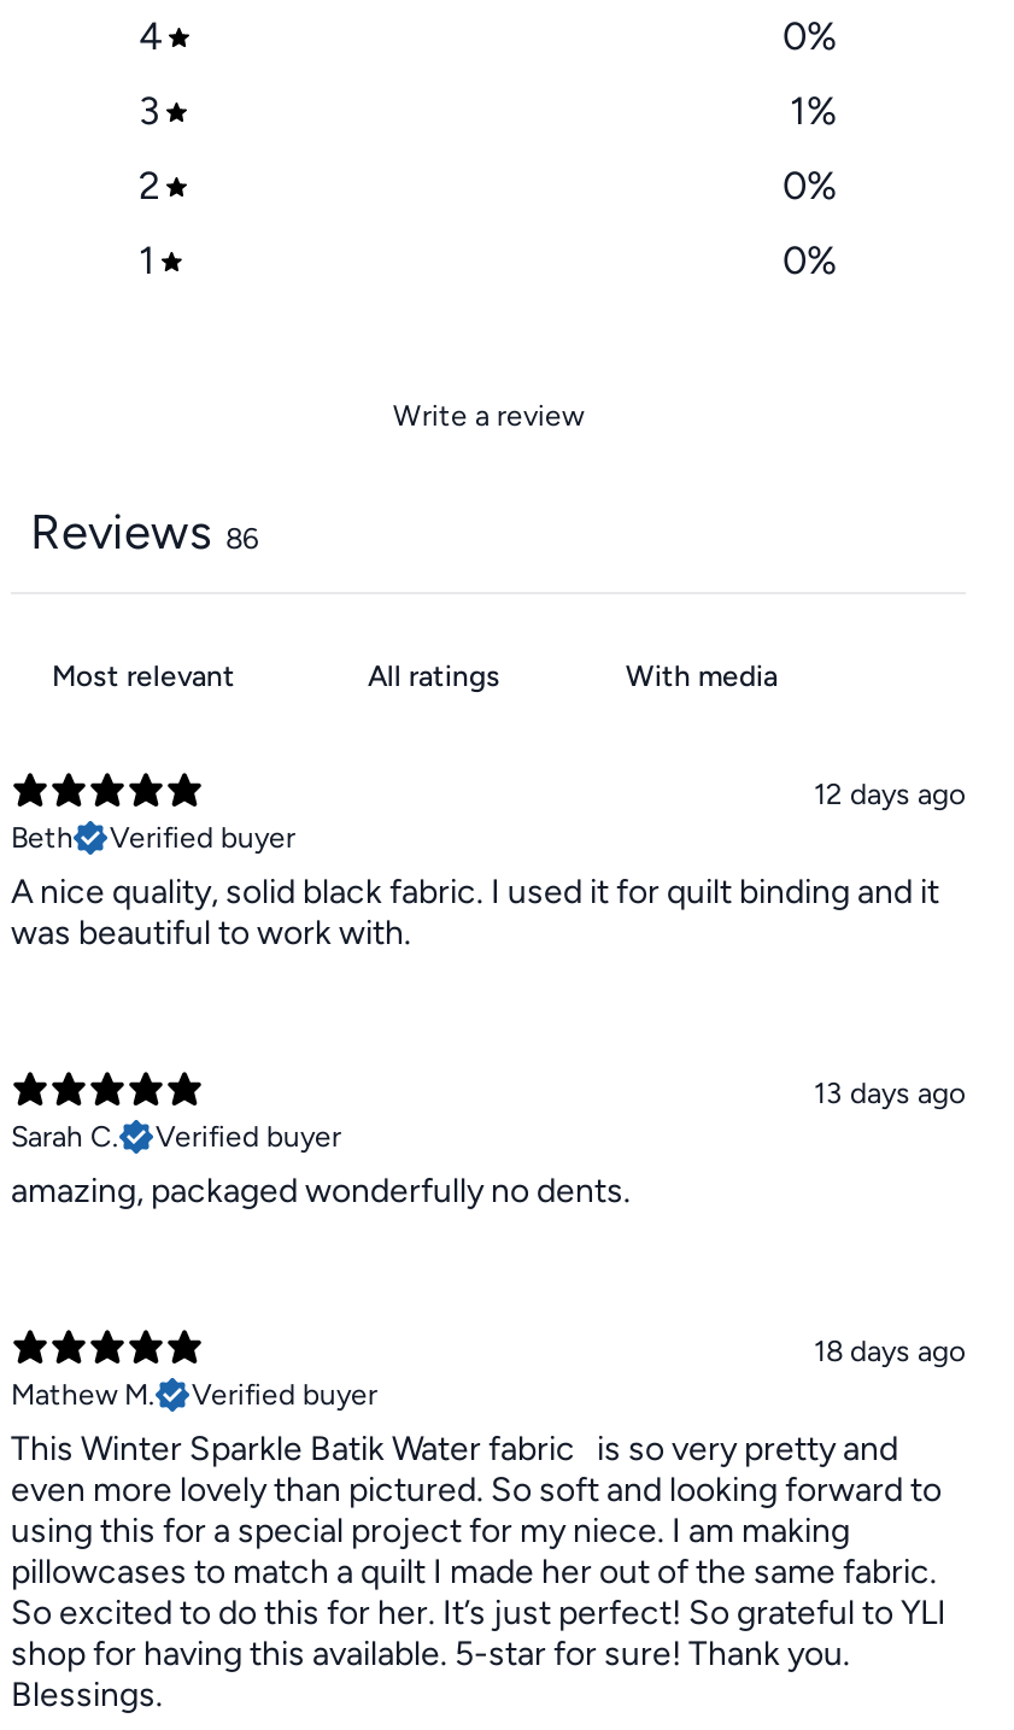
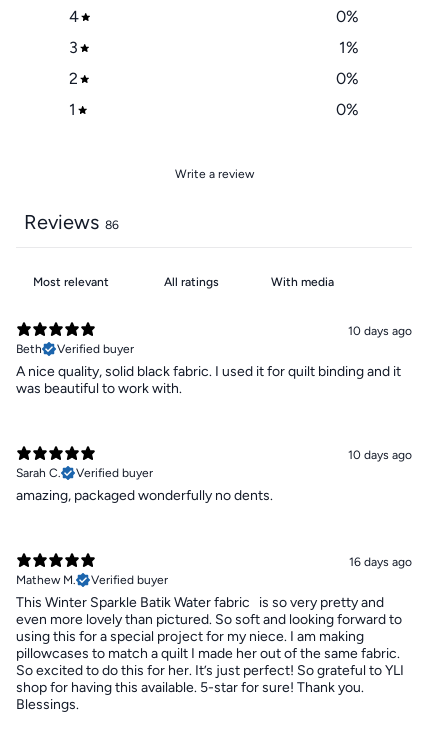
- 12 days ago
+ 10 days ago

- 13 days ago
+ 10 days ago

- 18 days ago
+ 16 days ago
